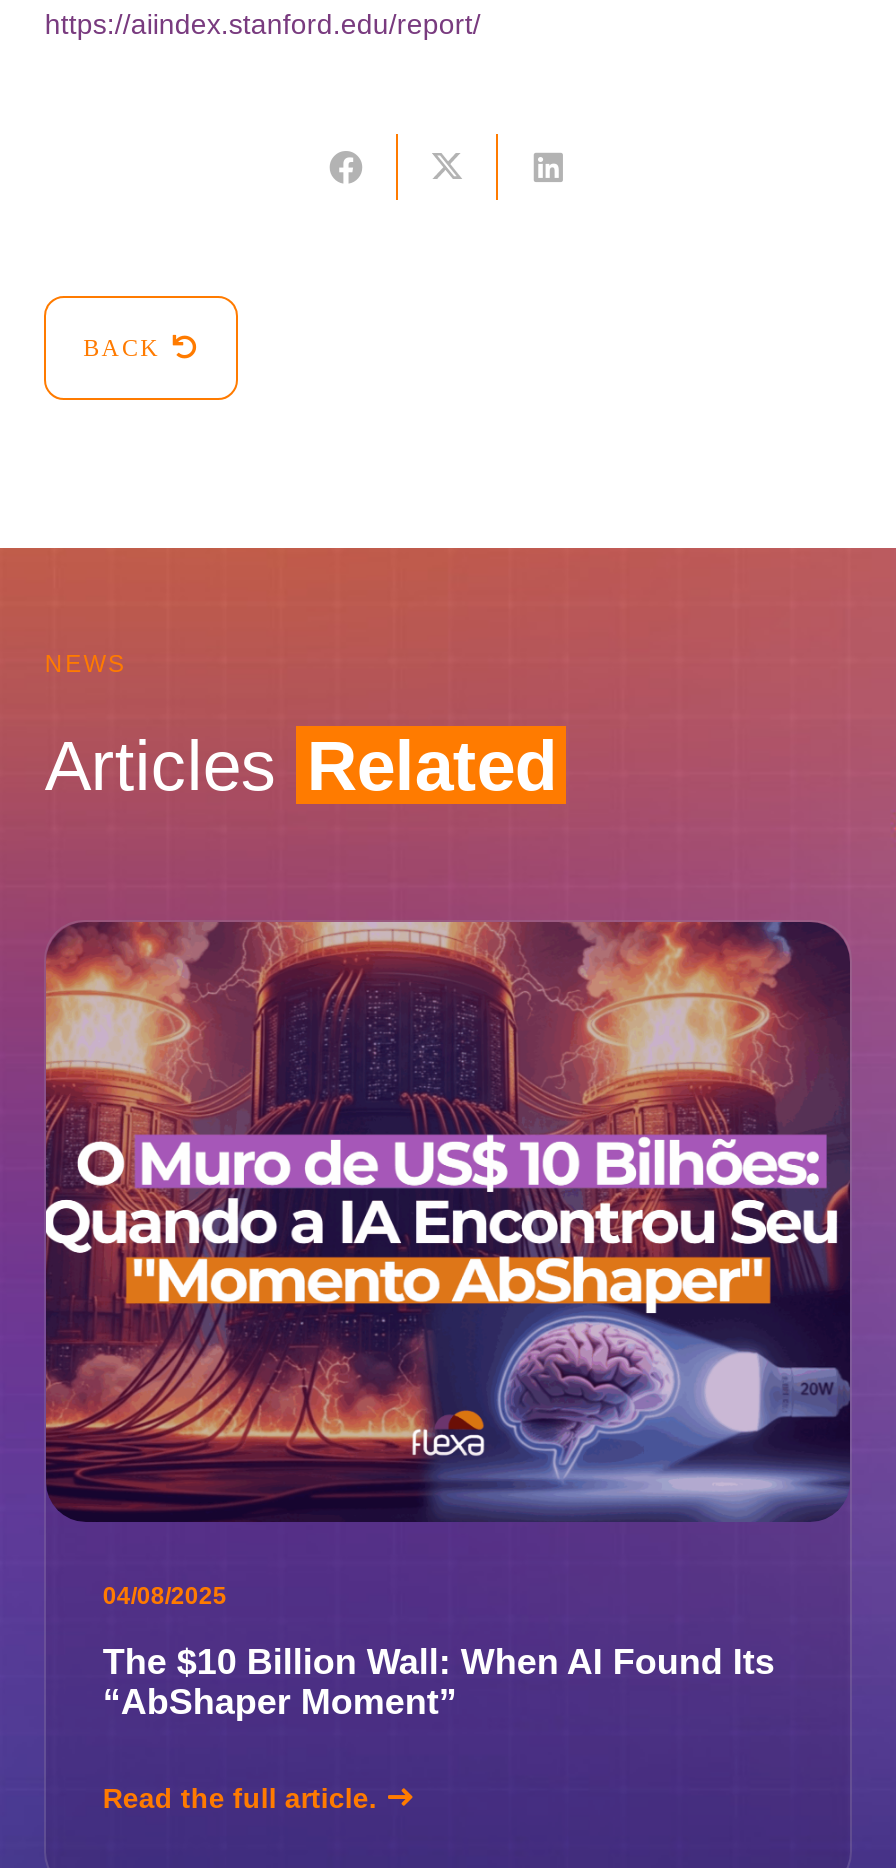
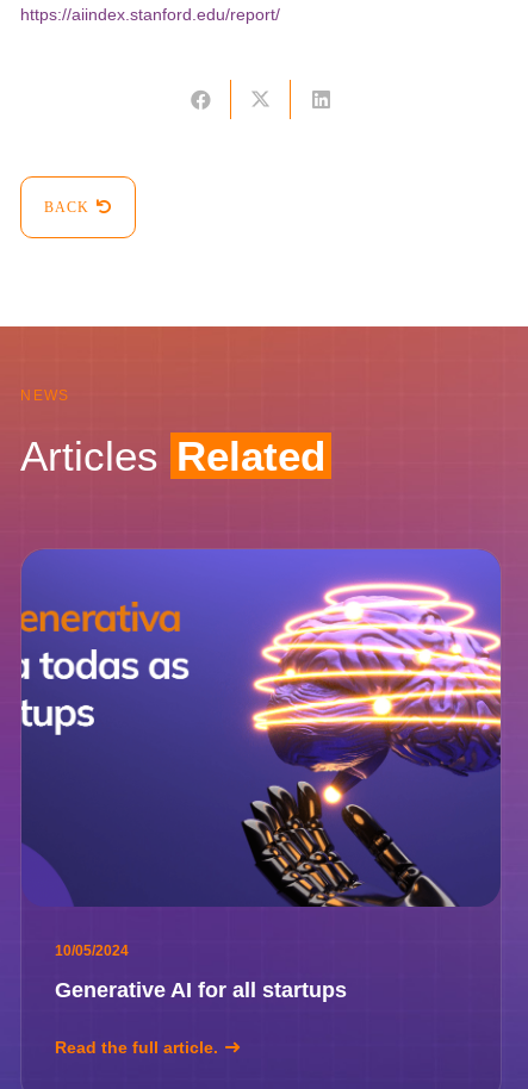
- [image]
- 04/08/2025
+ [image]
+ 10/05/2024

- The $10 Billion Wall: When AI Found Its
- “AbShaper Moment”
+ Generative AI for all startups
